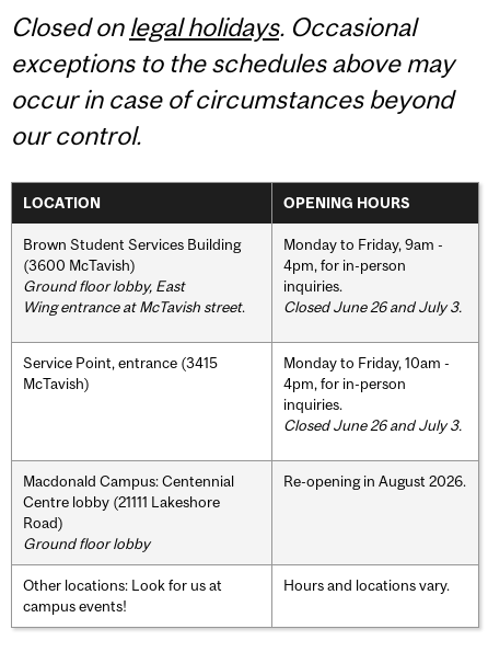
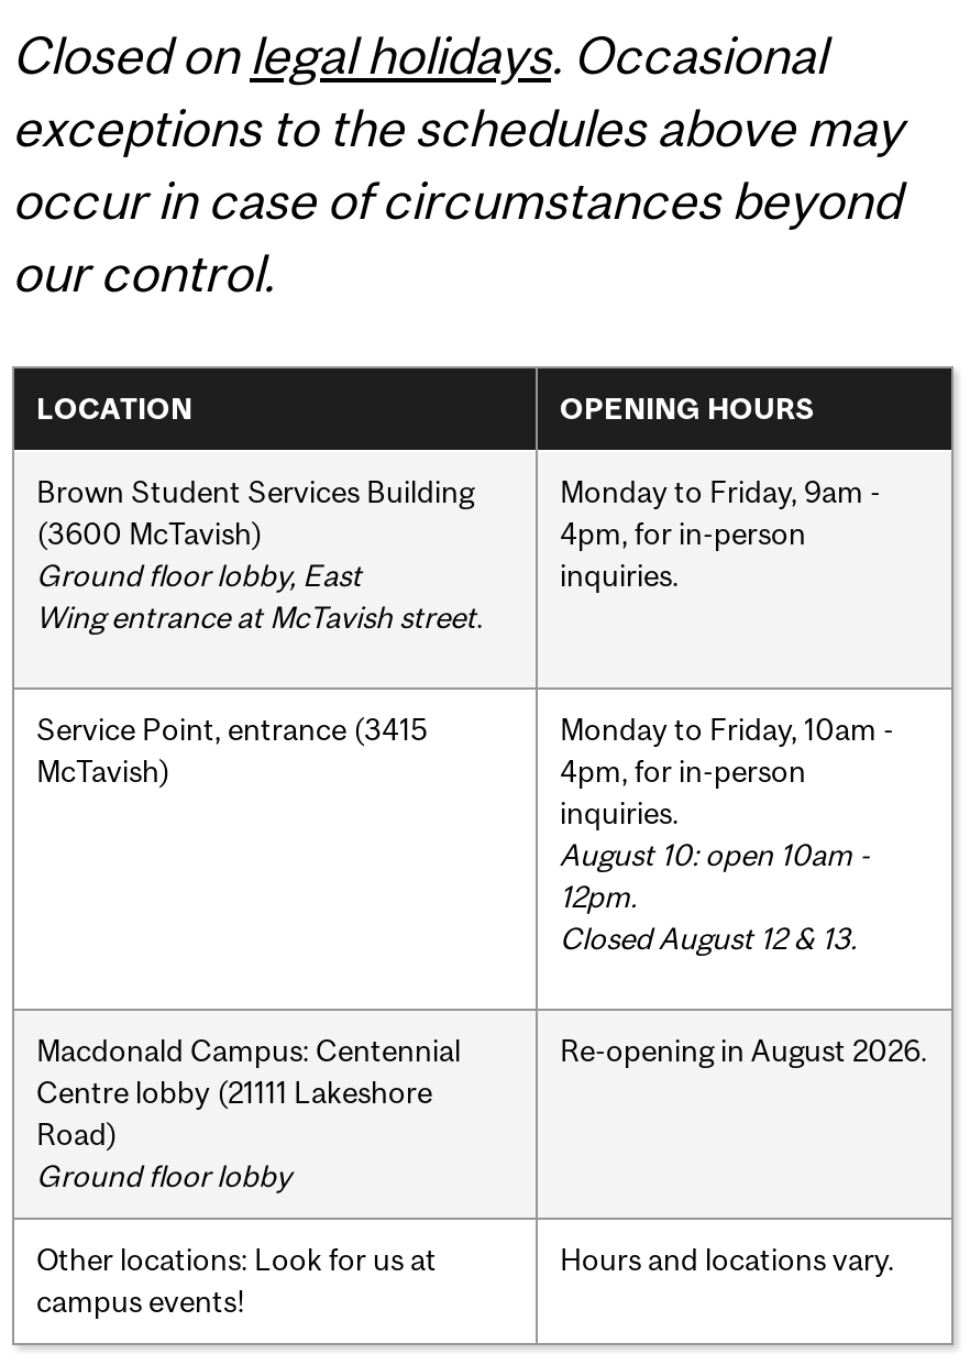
- Closed June 26 and July 3.

- Closed June 26 and July 3.
+ August 10: open 10am -
+ 12pm.
+ Closed August 12 & 13.
